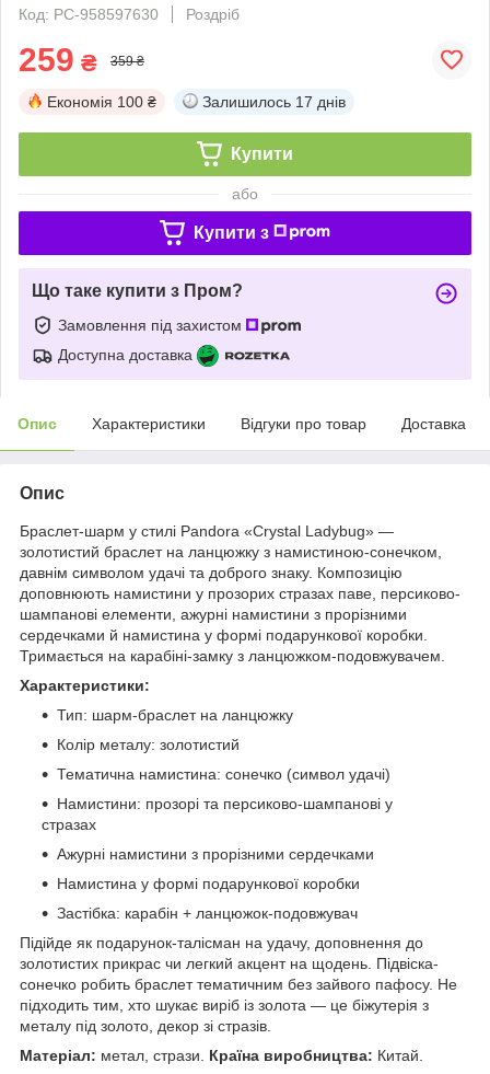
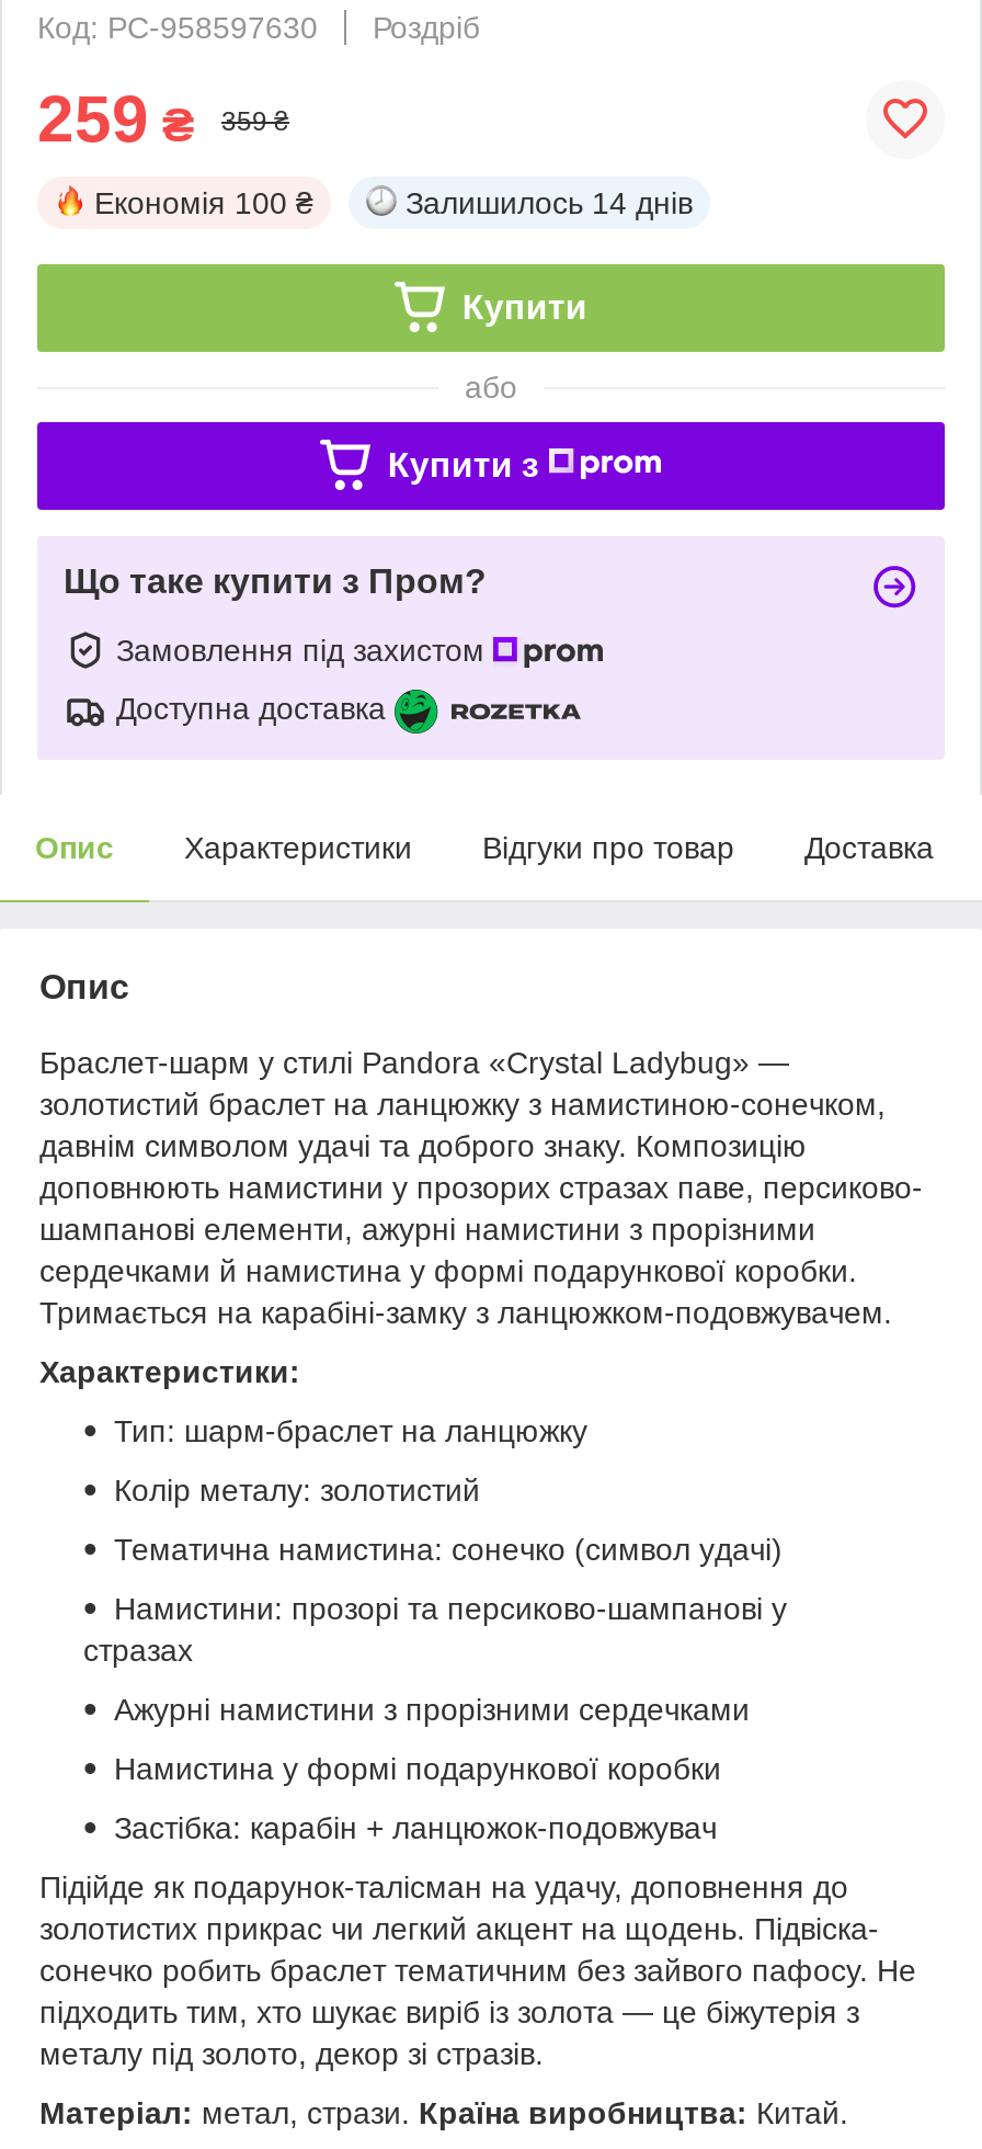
- Залишилось 17 днів
+ Залишилось 14 днів
